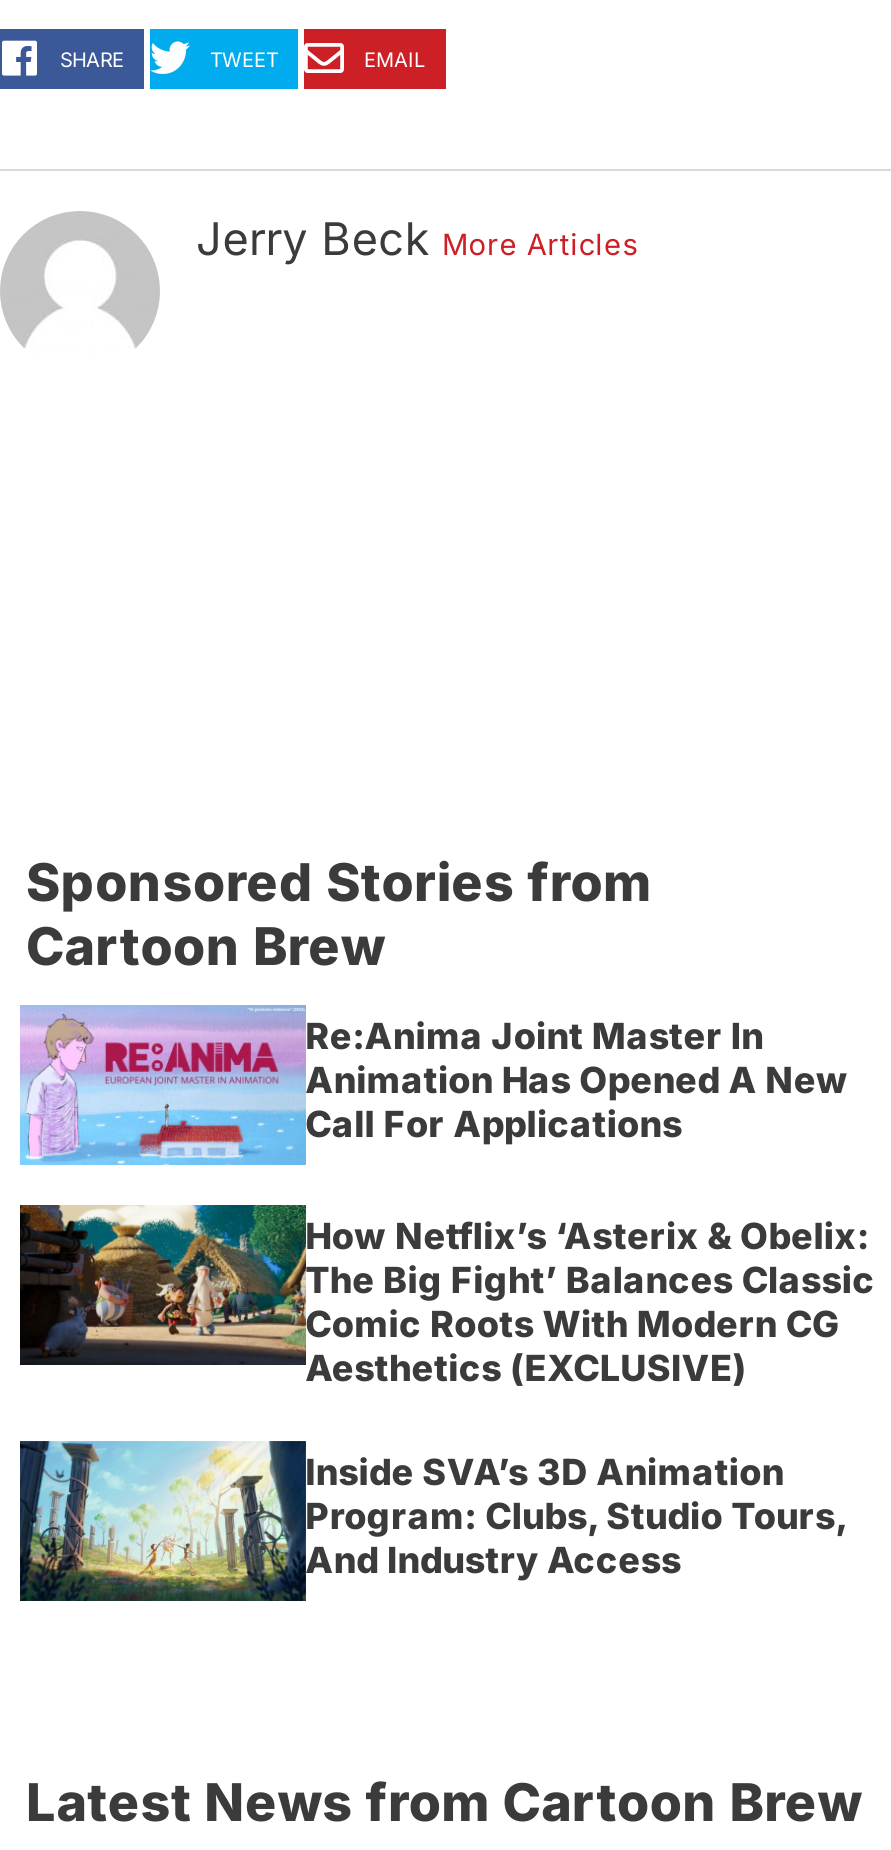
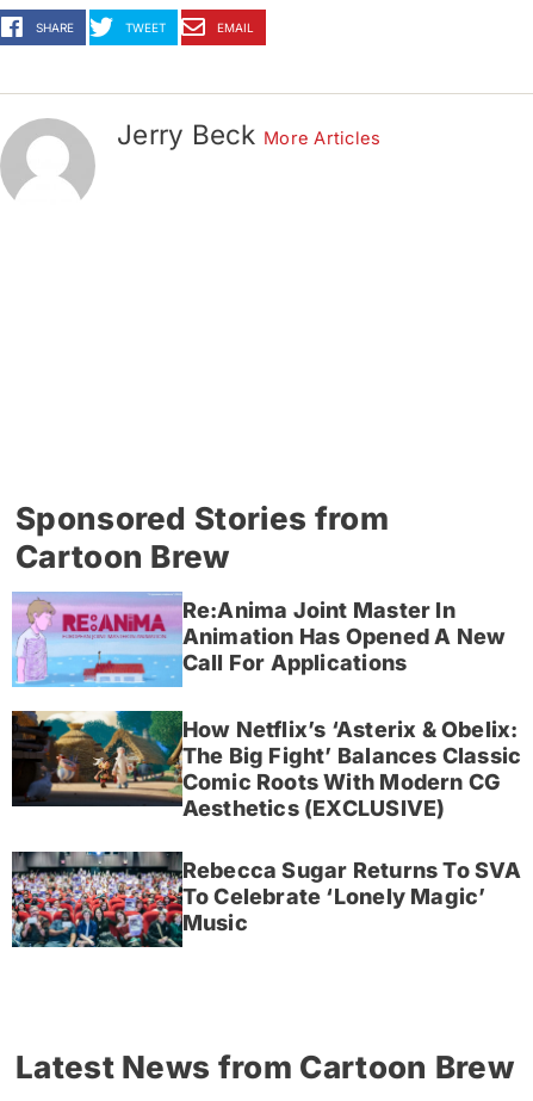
- [image]
- Inside SVA’s 3D Animation
- Program: Clubs, Studio Tours,
- And Industry Access
+ [image]
+ Rebecca Sugar Returns To SVA
+ To Celebrate ‘Lonely Magic’
+ Music
